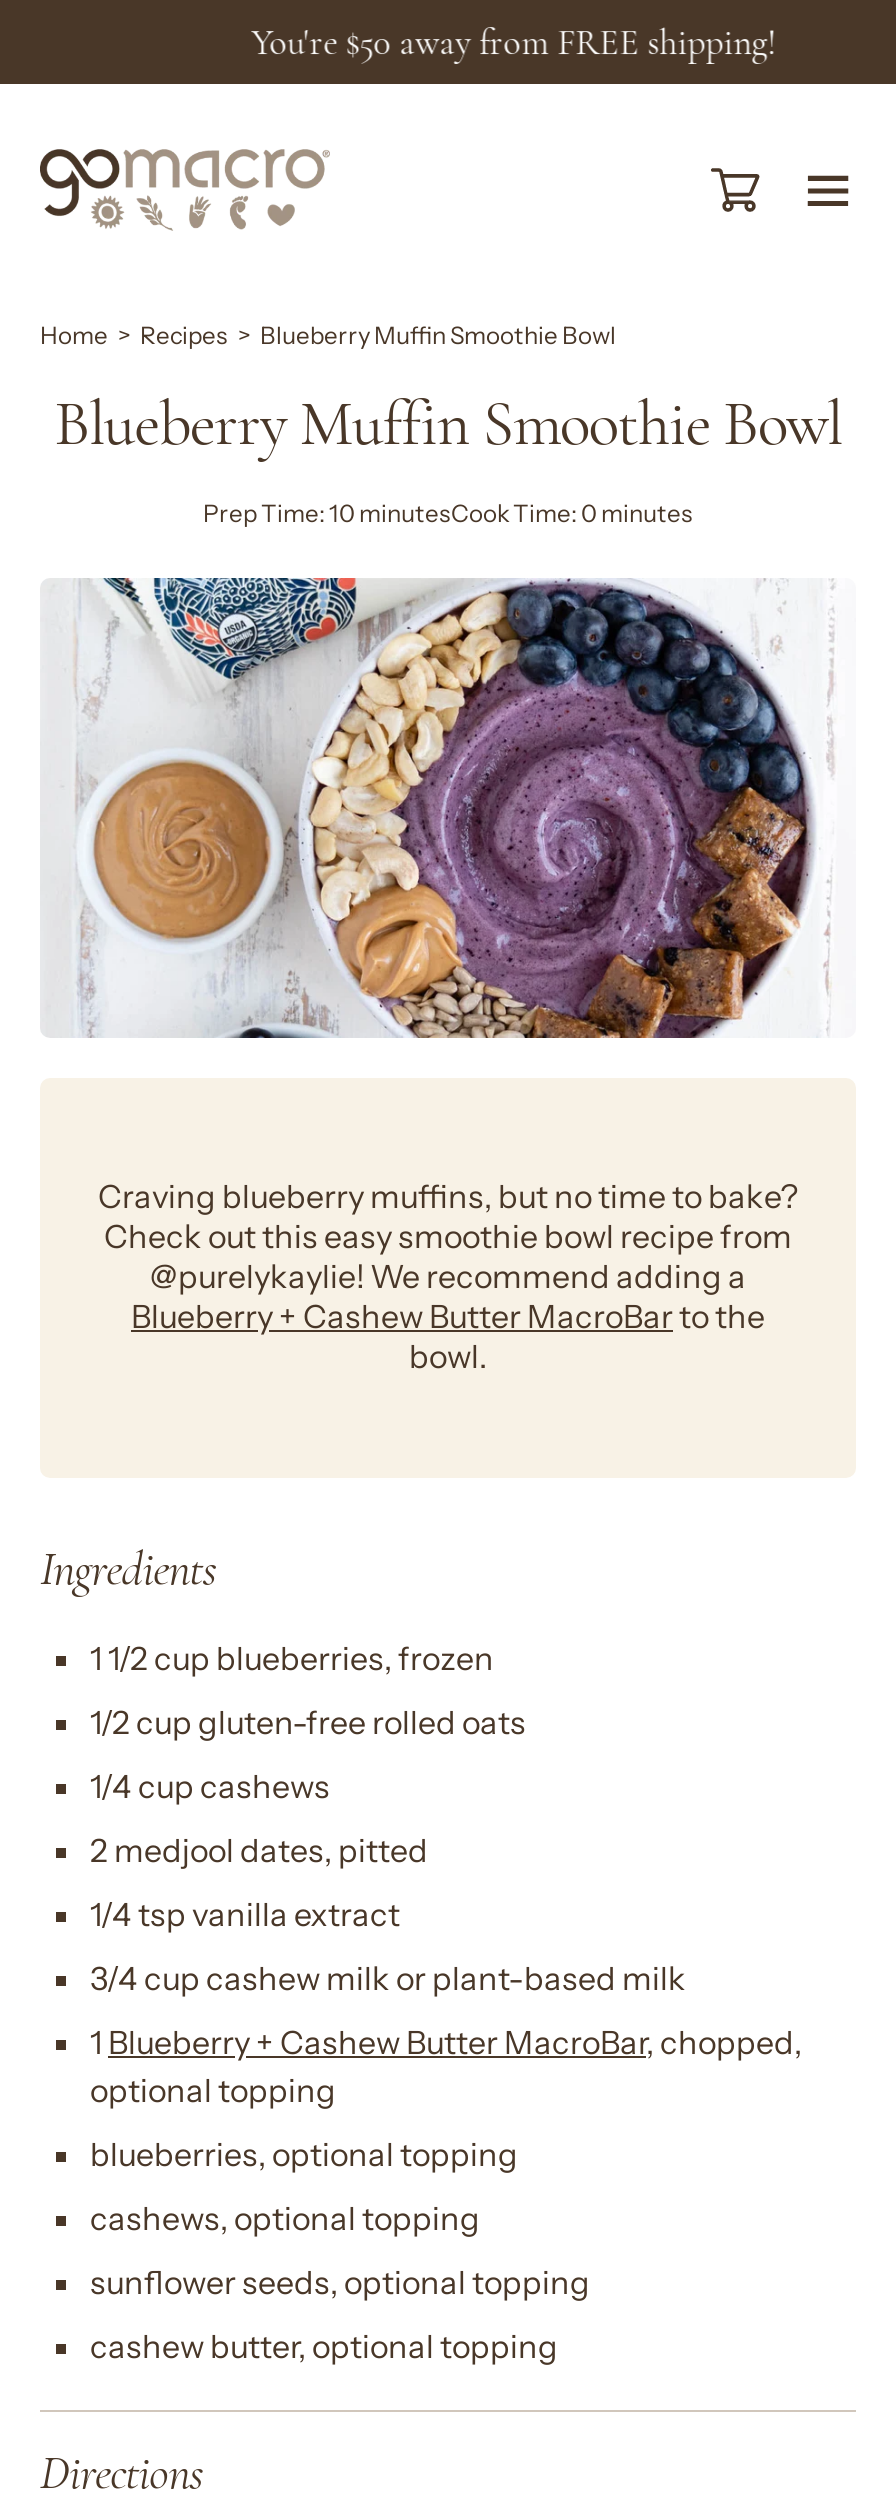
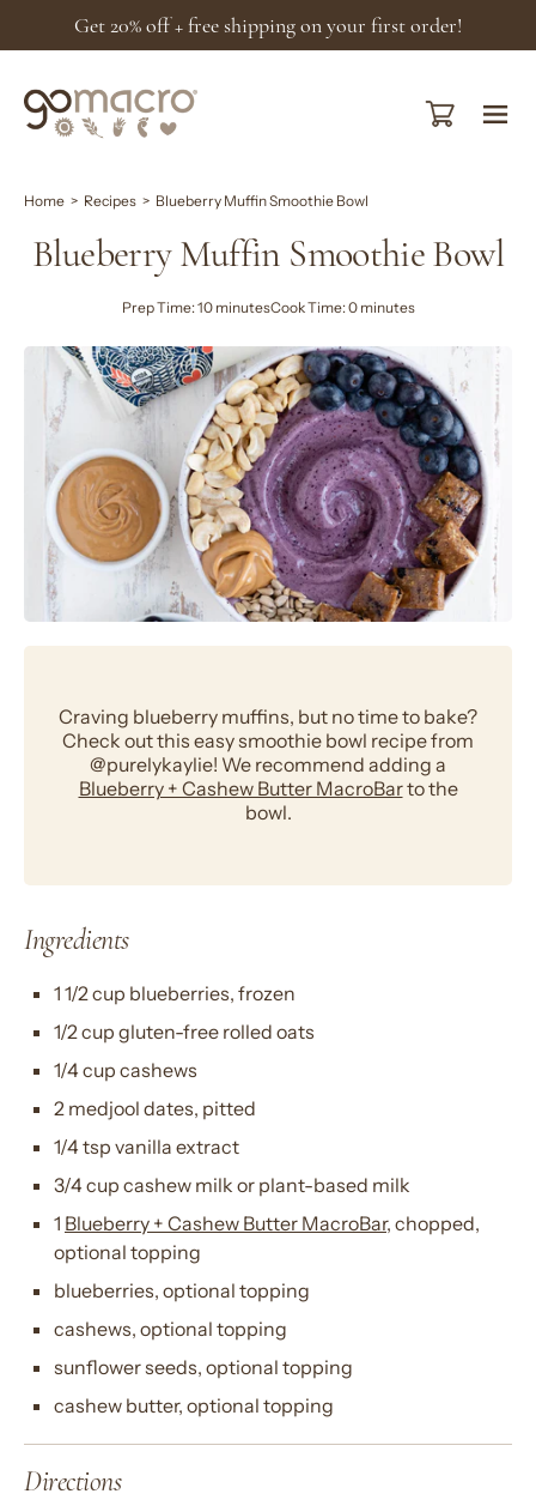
- You're$50away from FREE shipping!
+ Get 20% off + free shipping on your first order!
